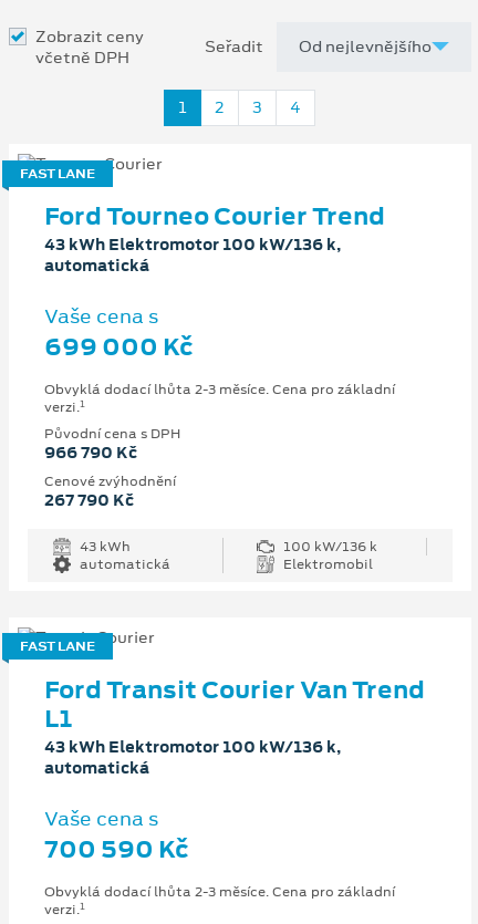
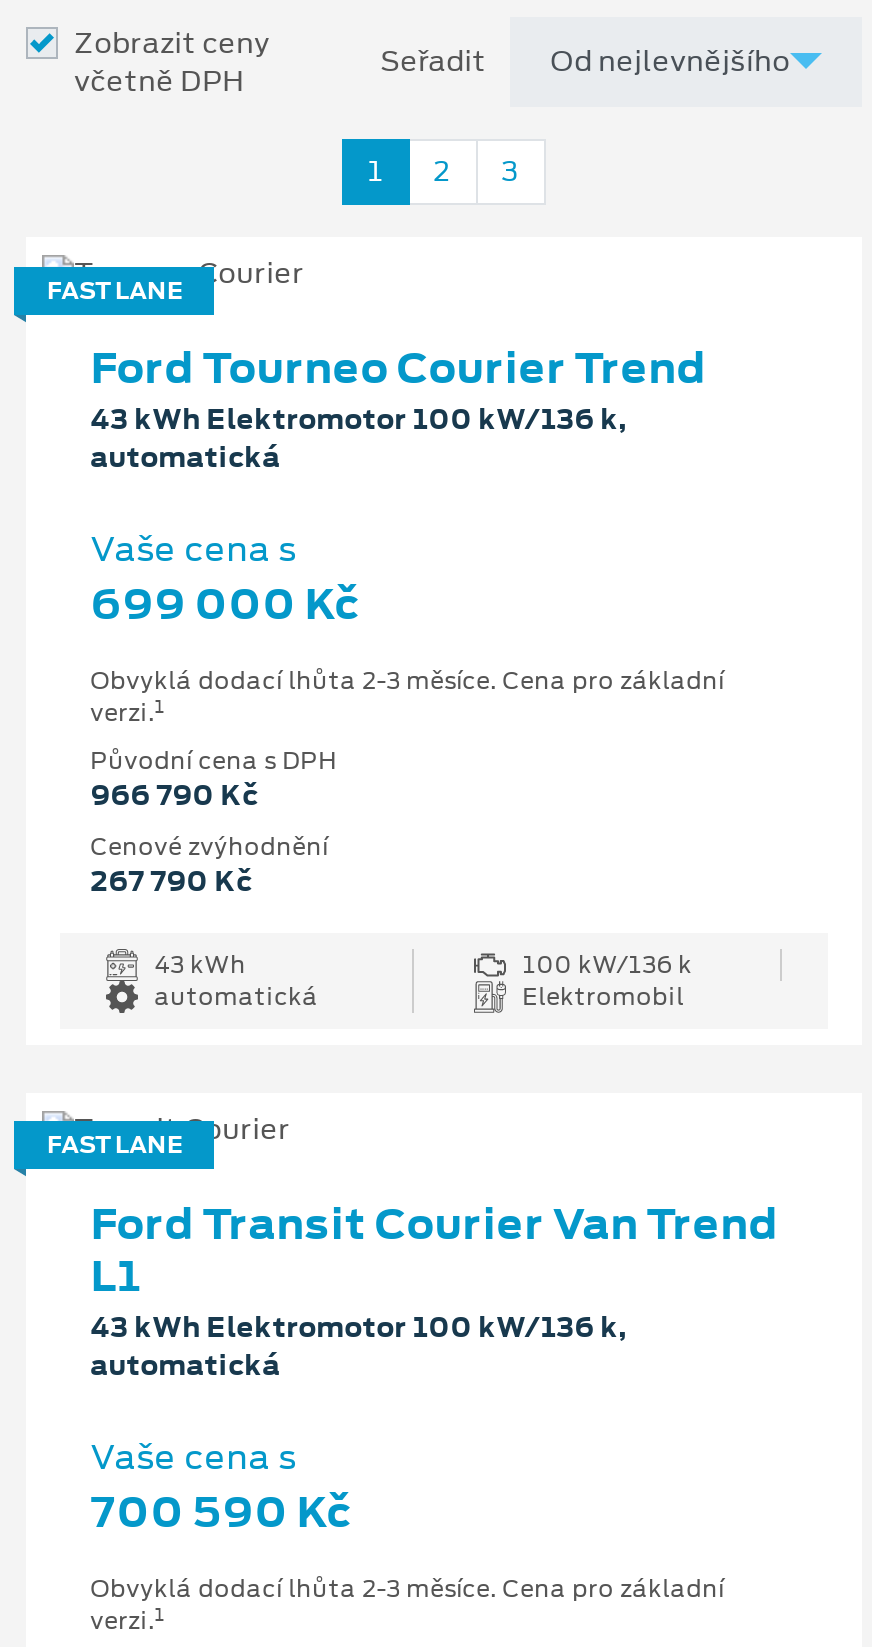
- 4
